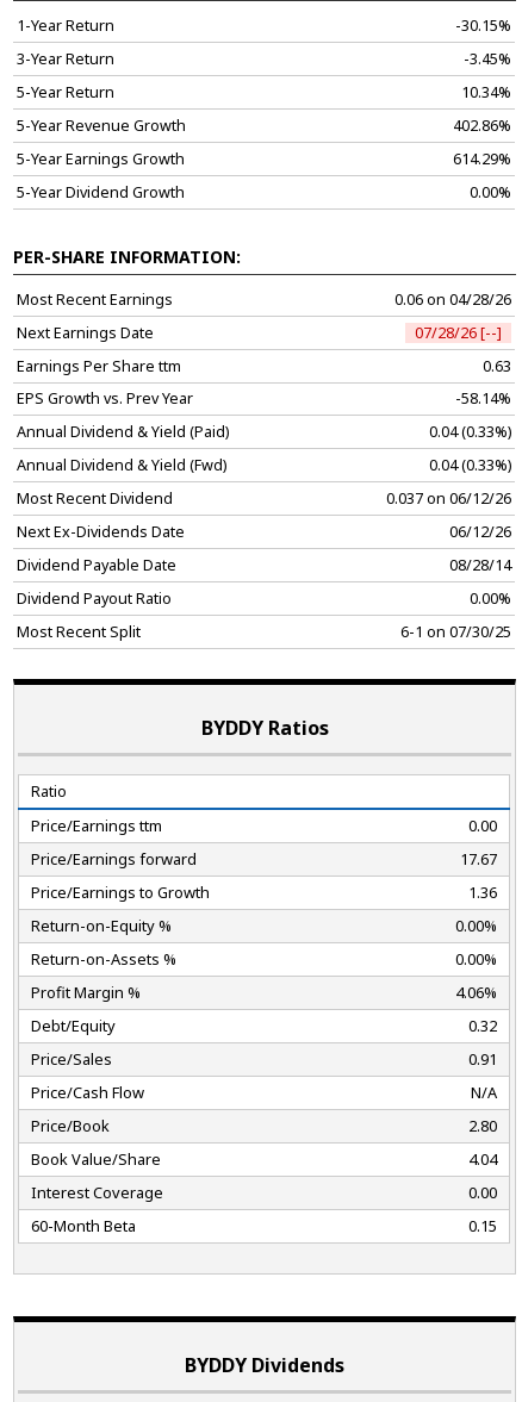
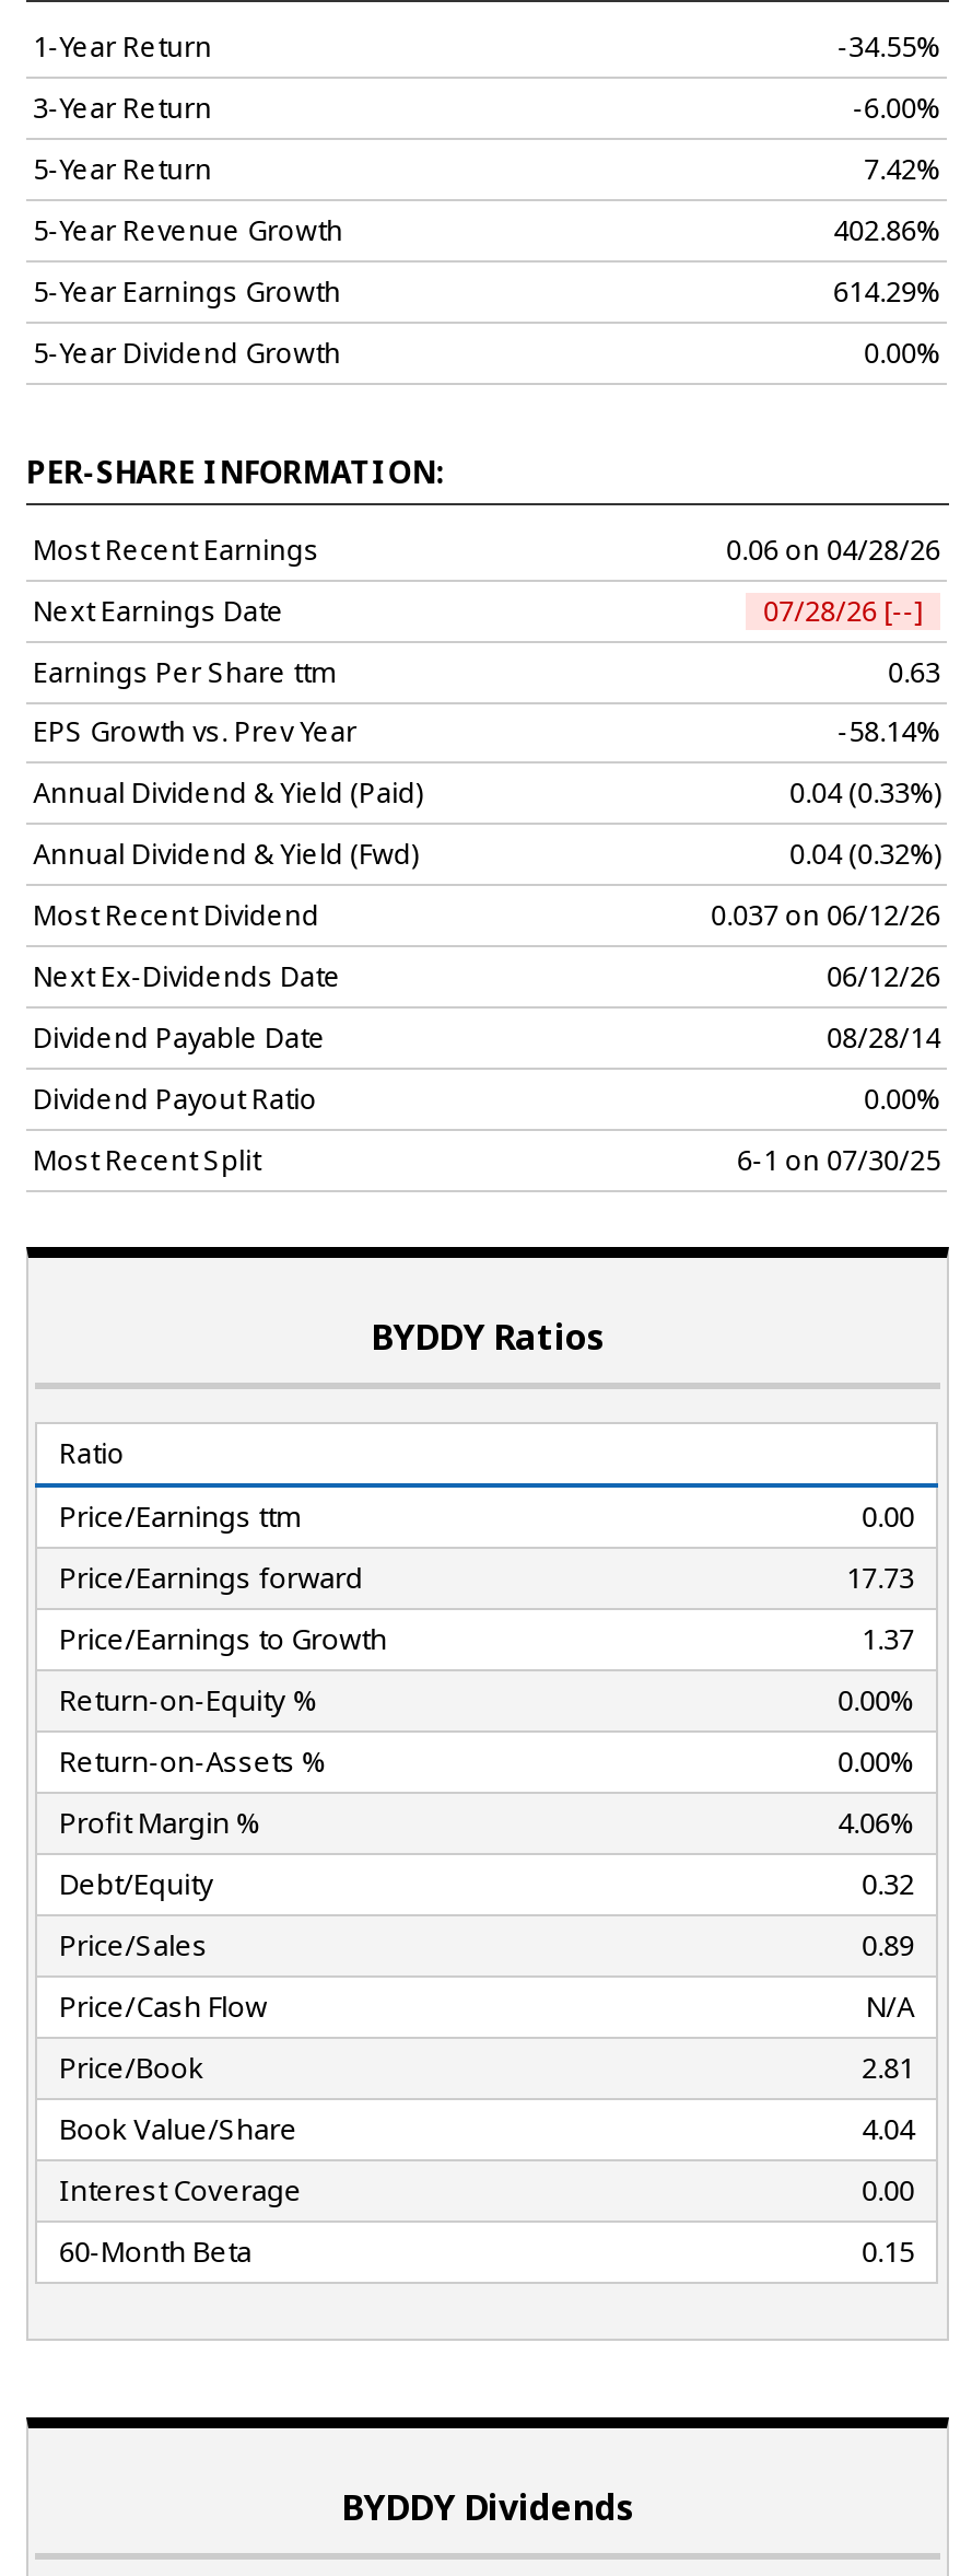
- -30.15%
+ -34.55%

- -3.45%
+ -6.00%

- 10.34%
+ 7.42%

- 0.04 (0.33%)
+ 0.04 (0.32%)

- 17.67
+ 17.73

- 1.36
+ 1.37

- 0.91
+ 0.89

- 2.80
+ 2.81
